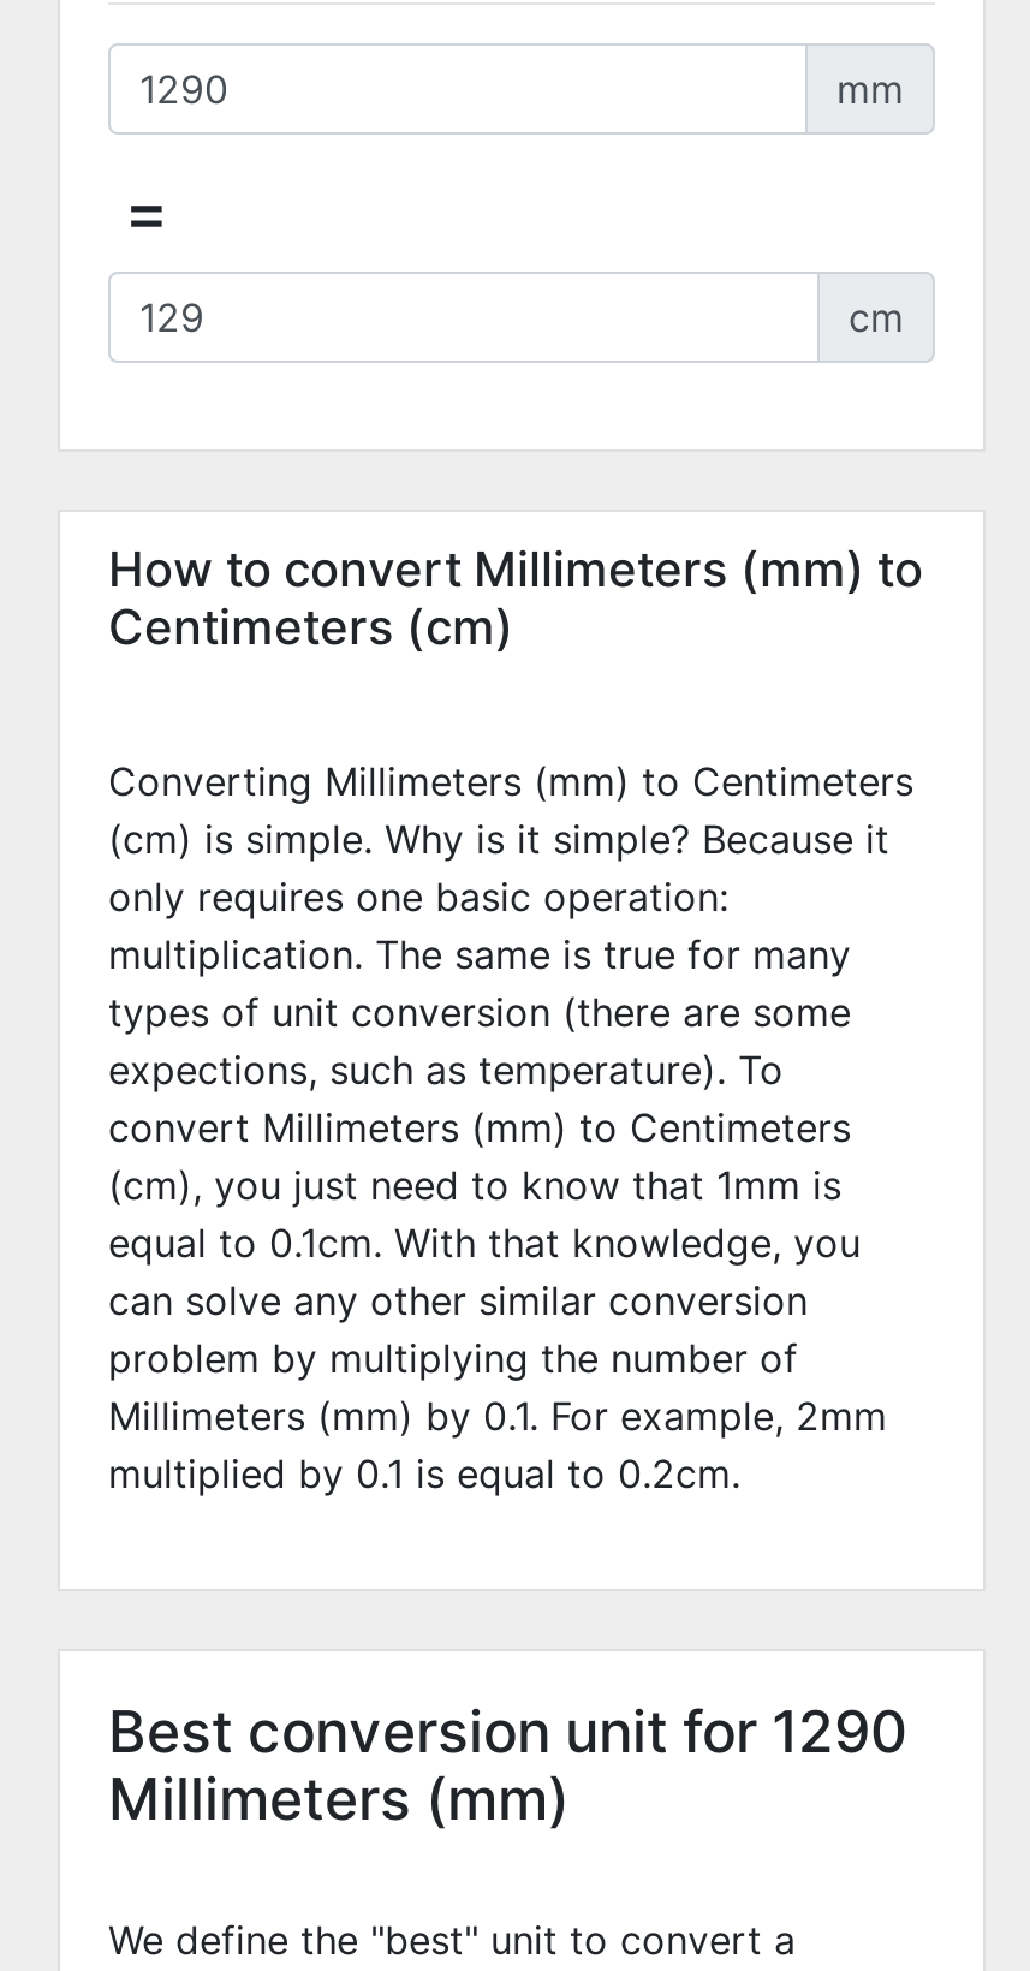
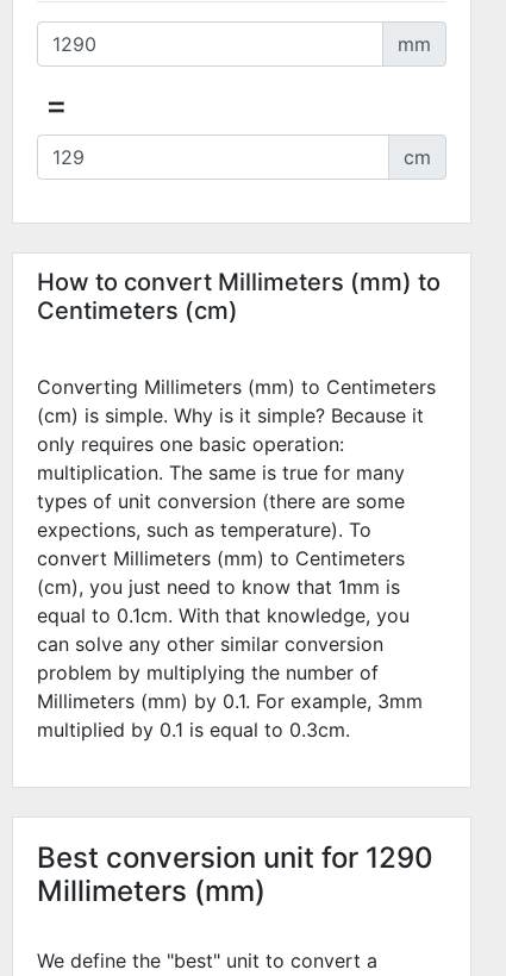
- Millimeters (mm) by 0.1. For example, 2mm
+ Millimeters (mm) by 0.1. For example, 3mm

- multiplied by 0.1 is equal to 0.2cm.
+ multiplied by 0.1 is equal to 0.3cm.
